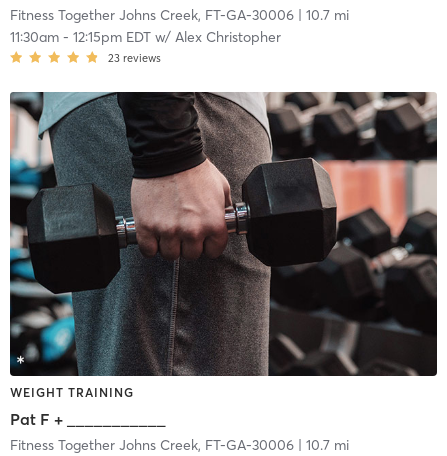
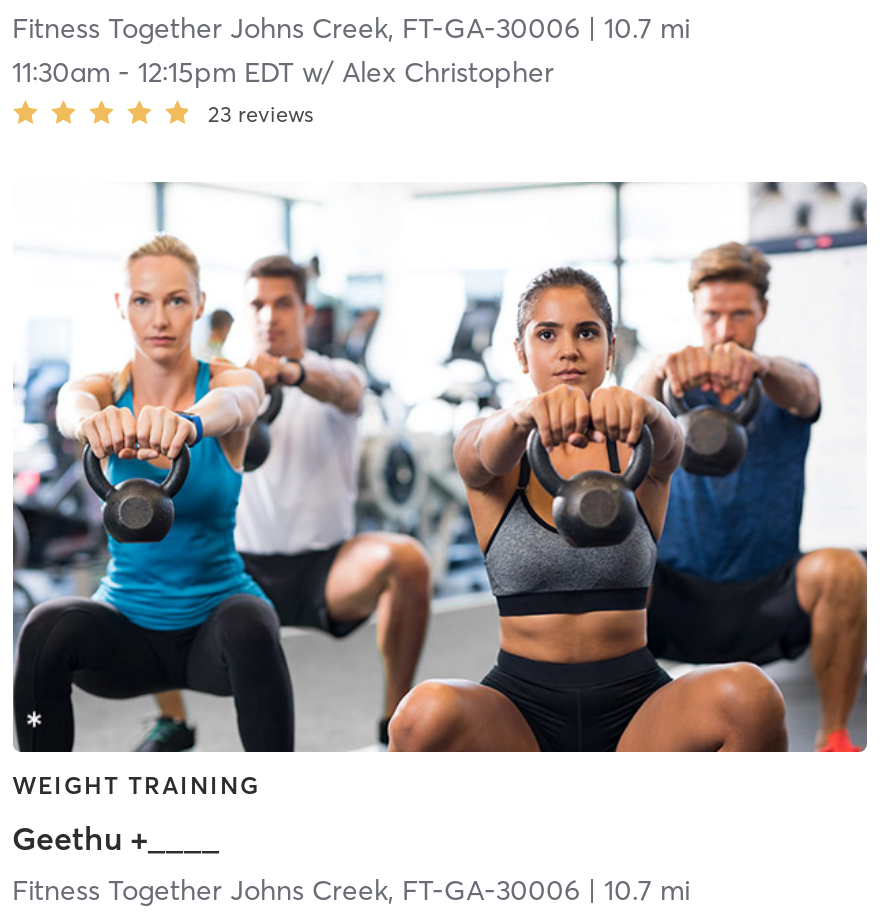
- [image]
- Pat F + ___________
+ [image]
+ Geethu +____
